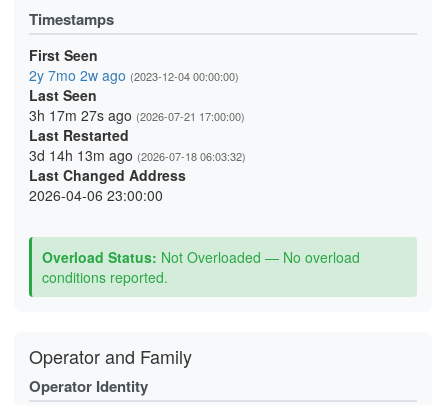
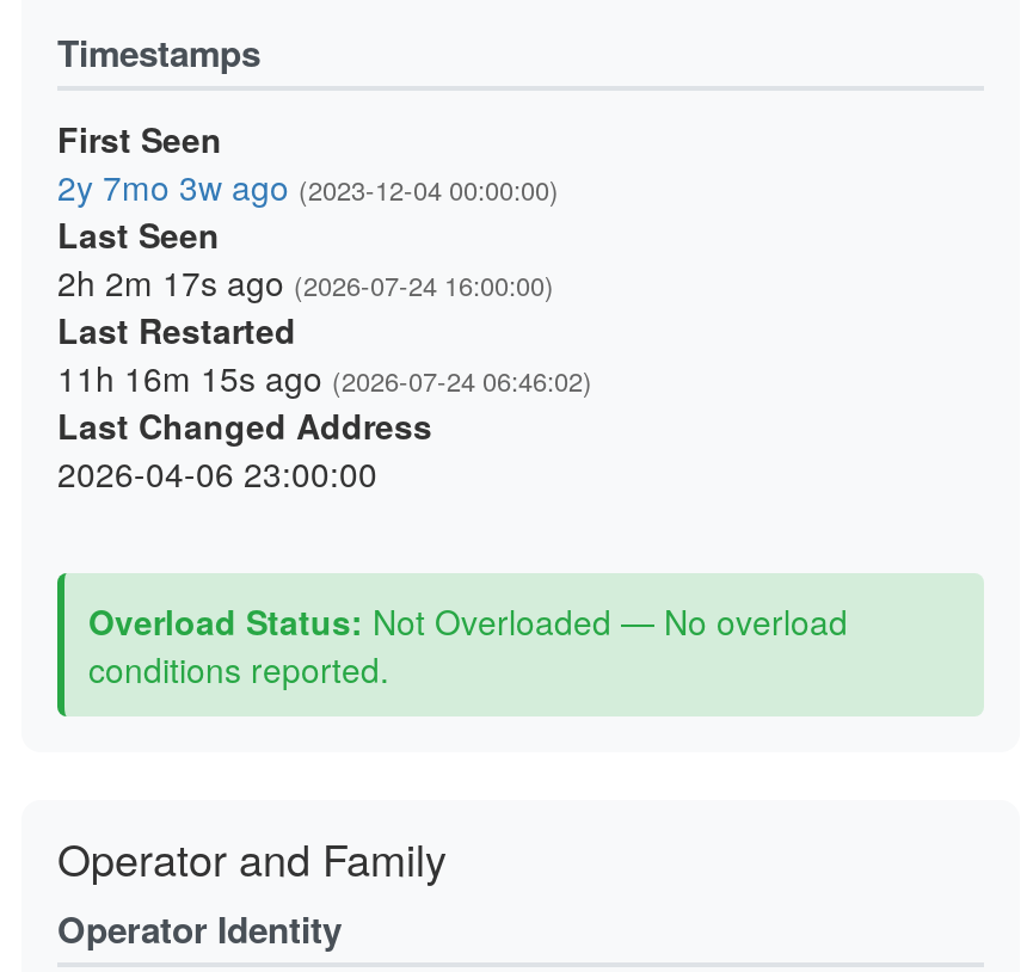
- 2y 7mo 2w ago (2023-12-04 00:00:00)
+ 2y 7mo 3w ago (2023-12-04 00:00:00)

- 3h 17m 27s ago (2026-07-21 17:00:00)
+ 2h 2m 17s ago (2026-07-24 16:00:00)

- 3d 14h 13m ago (2026-07-18 06:03:32)
+ 11h 16m 15s ago (2026-07-24 06:46:02)
